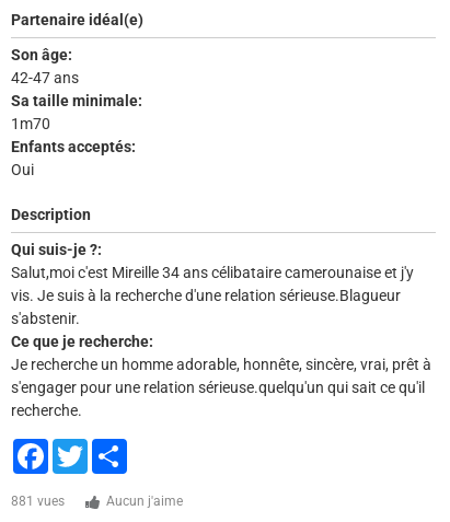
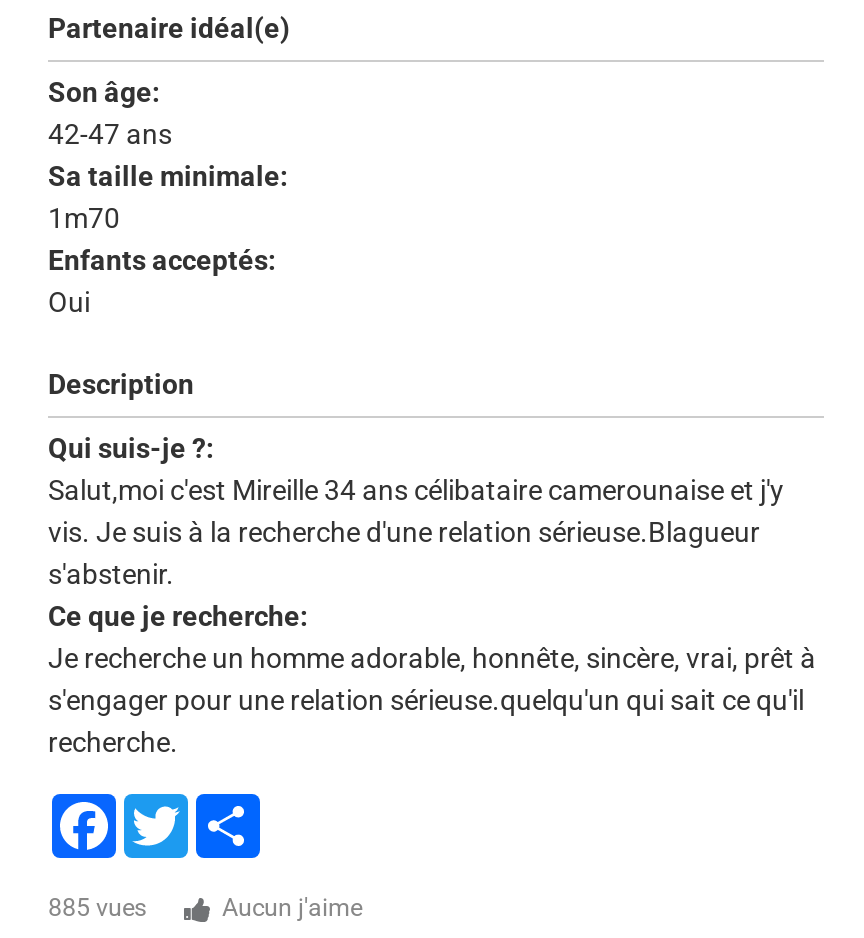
- 881 vues
+ 885 vues
